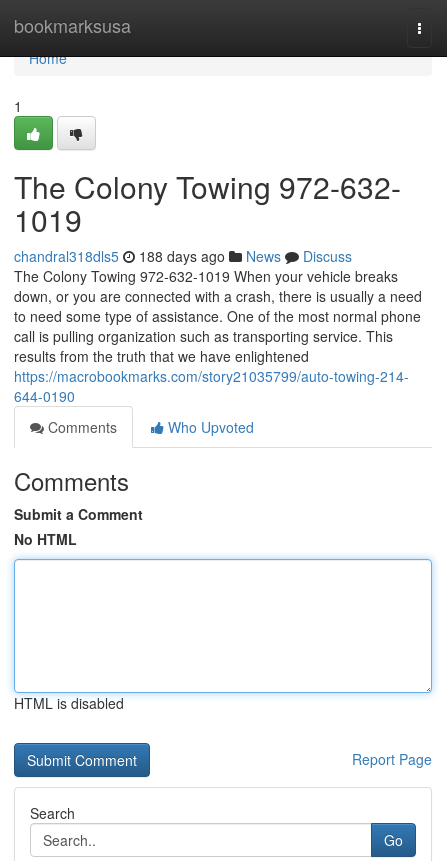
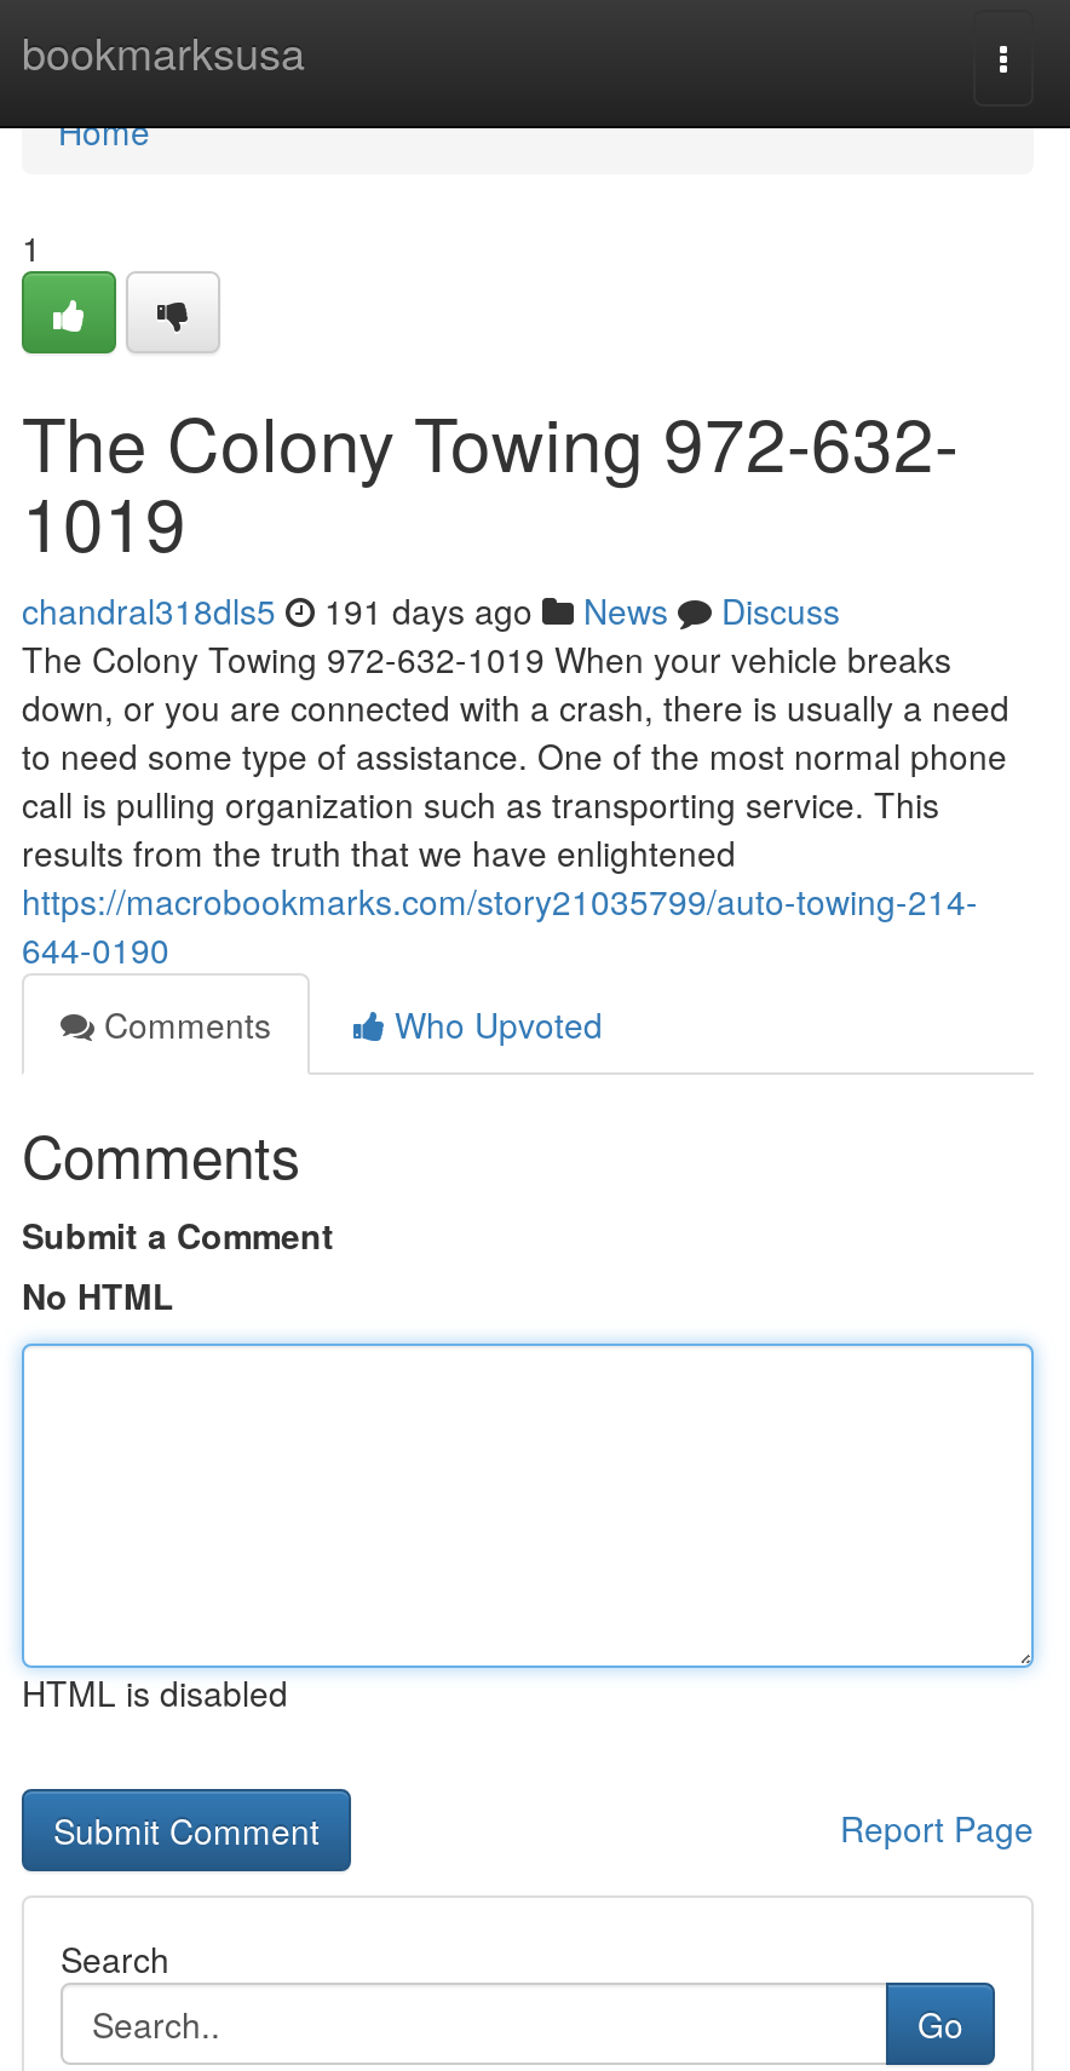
- chandral318dls5 188 days ago News Discuss
+ chandral318dls5 191 days ago News Discuss
